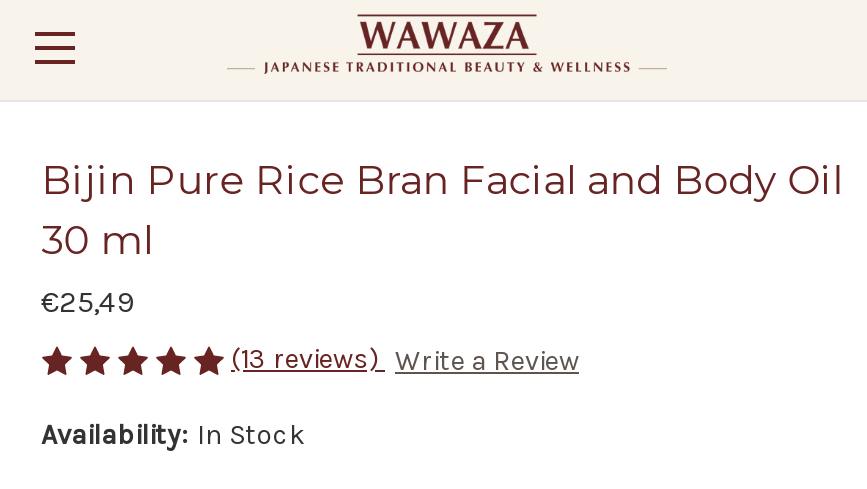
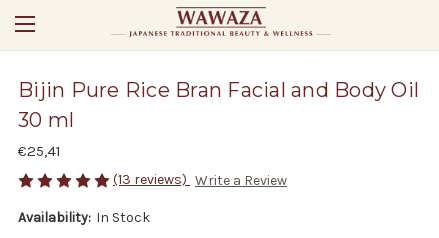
- €25,49
+ €25,41
